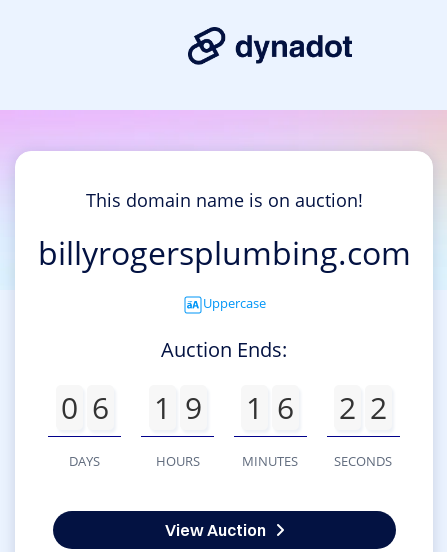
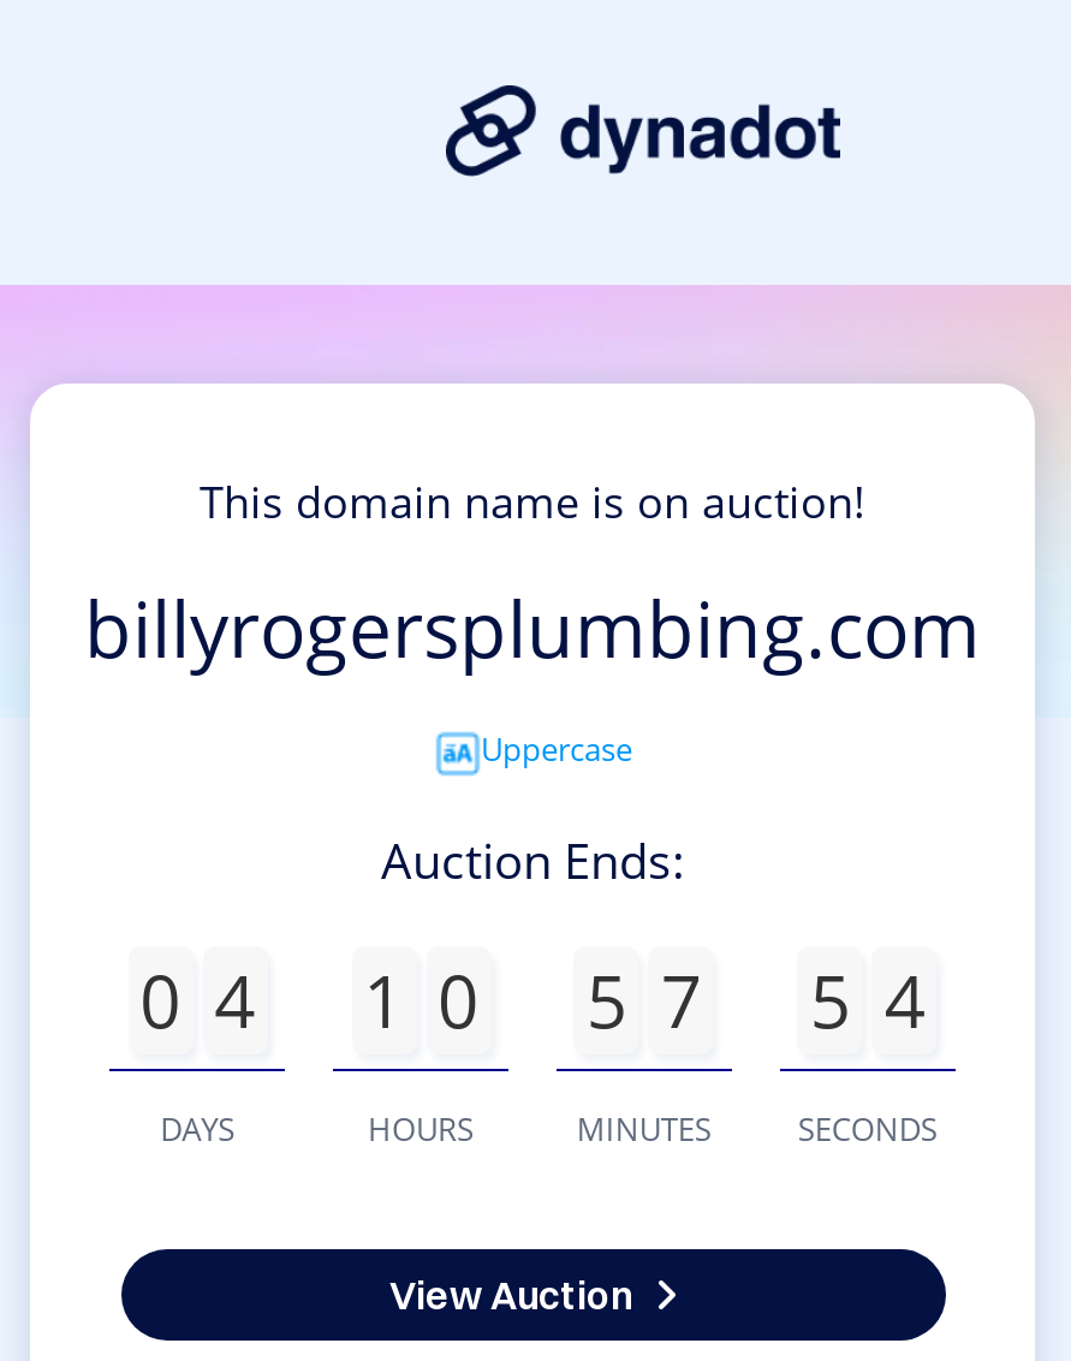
- 0 6
+ 0 4

- 1 9
+ 1 0

- 1 6
+ 5 7

- 2 2
+ 5 4
